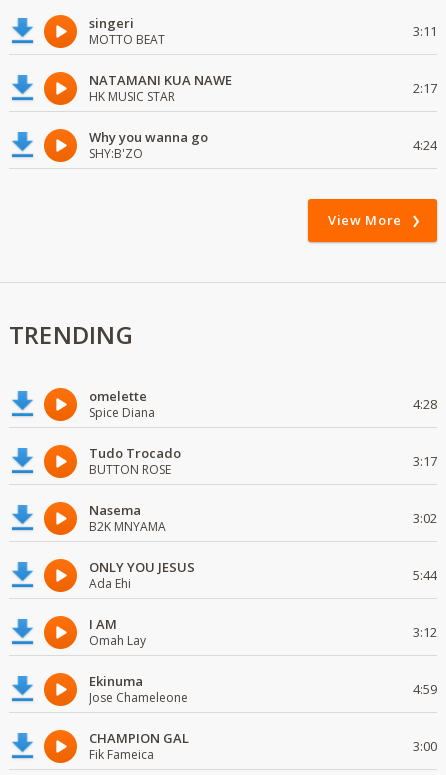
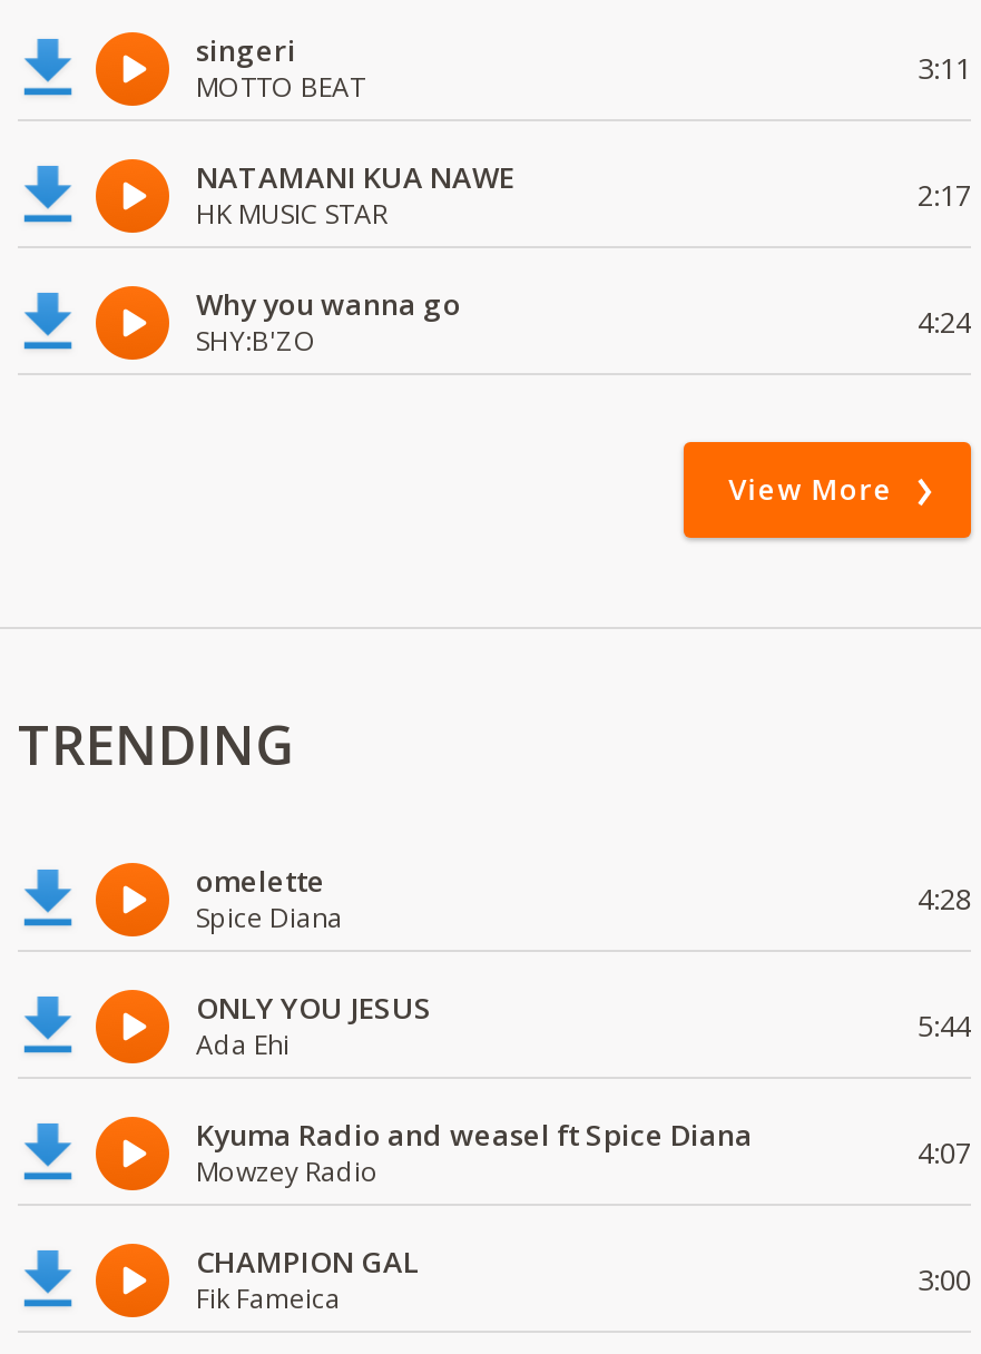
- Tudo Trocado
- BUTTON ROSE
- 3:17
- Nasema
- B2K MNYAMA
- 3:02

- I AM
- Omah Lay
- 3:12
- Ekinuma
- Jose Chameleone
- 4:59
+ Kyuma Radio and weasel ft Spice Diana
+ Mowzey Radio
+ 4:07
